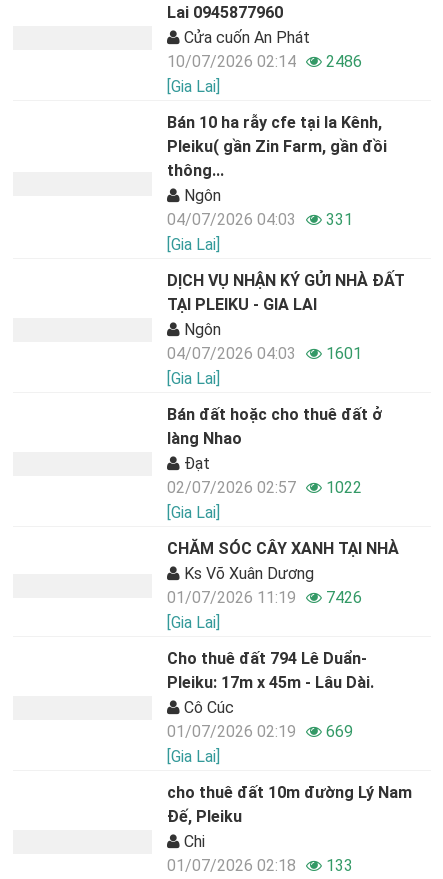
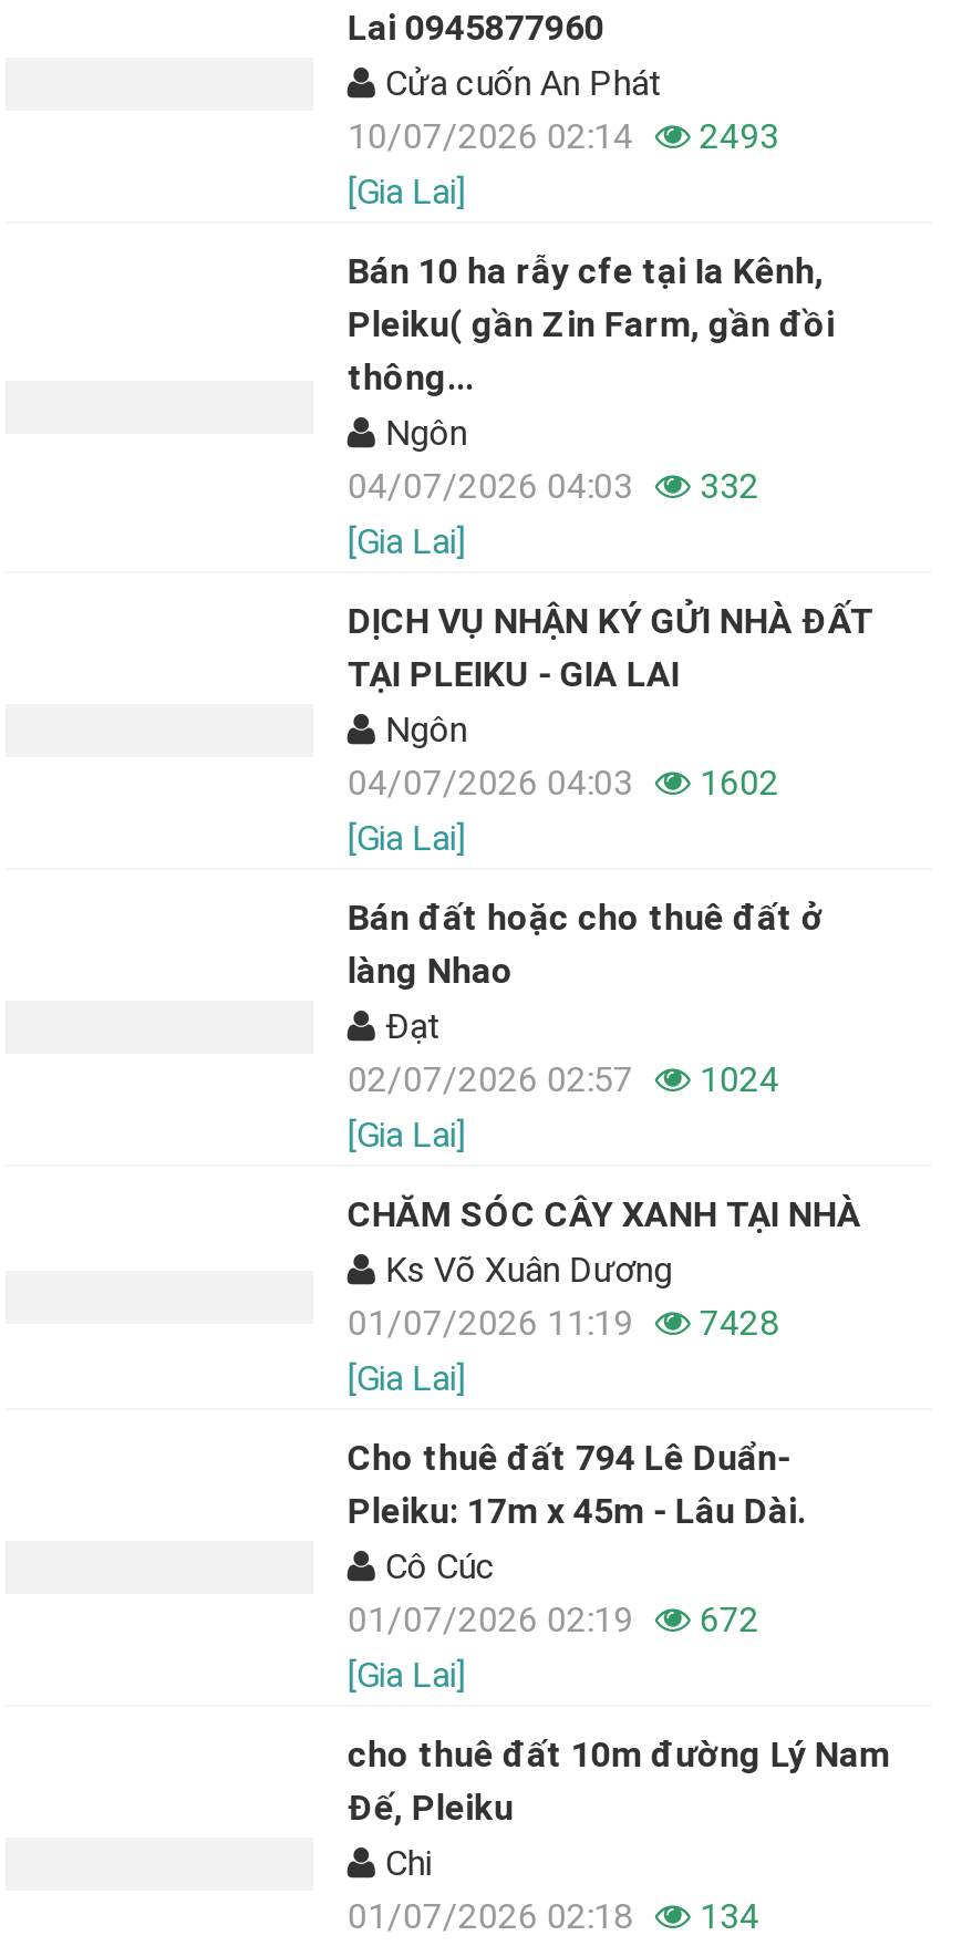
- 10/07/2026 02:14 2486
+ 10/07/2026 02:14 2493

- 04/07/2026 04:03 331
+ 04/07/2026 04:03 332

- 04/07/2026 04:03 1601
+ 04/07/2026 04:03 1602

- 02/07/2026 02:57 1022
+ 02/07/2026 02:57 1024

- 01/07/2026 11:19 7426
+ 01/07/2026 11:19 7428

- 01/07/2026 02:19 669
+ 01/07/2026 02:19 672

- 01/07/2026 02:18 133
+ 01/07/2026 02:18 134
